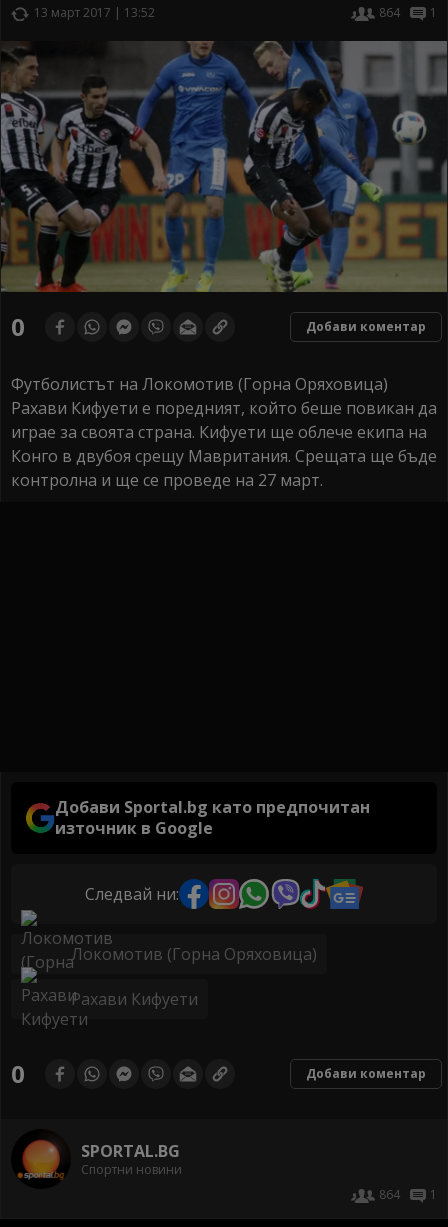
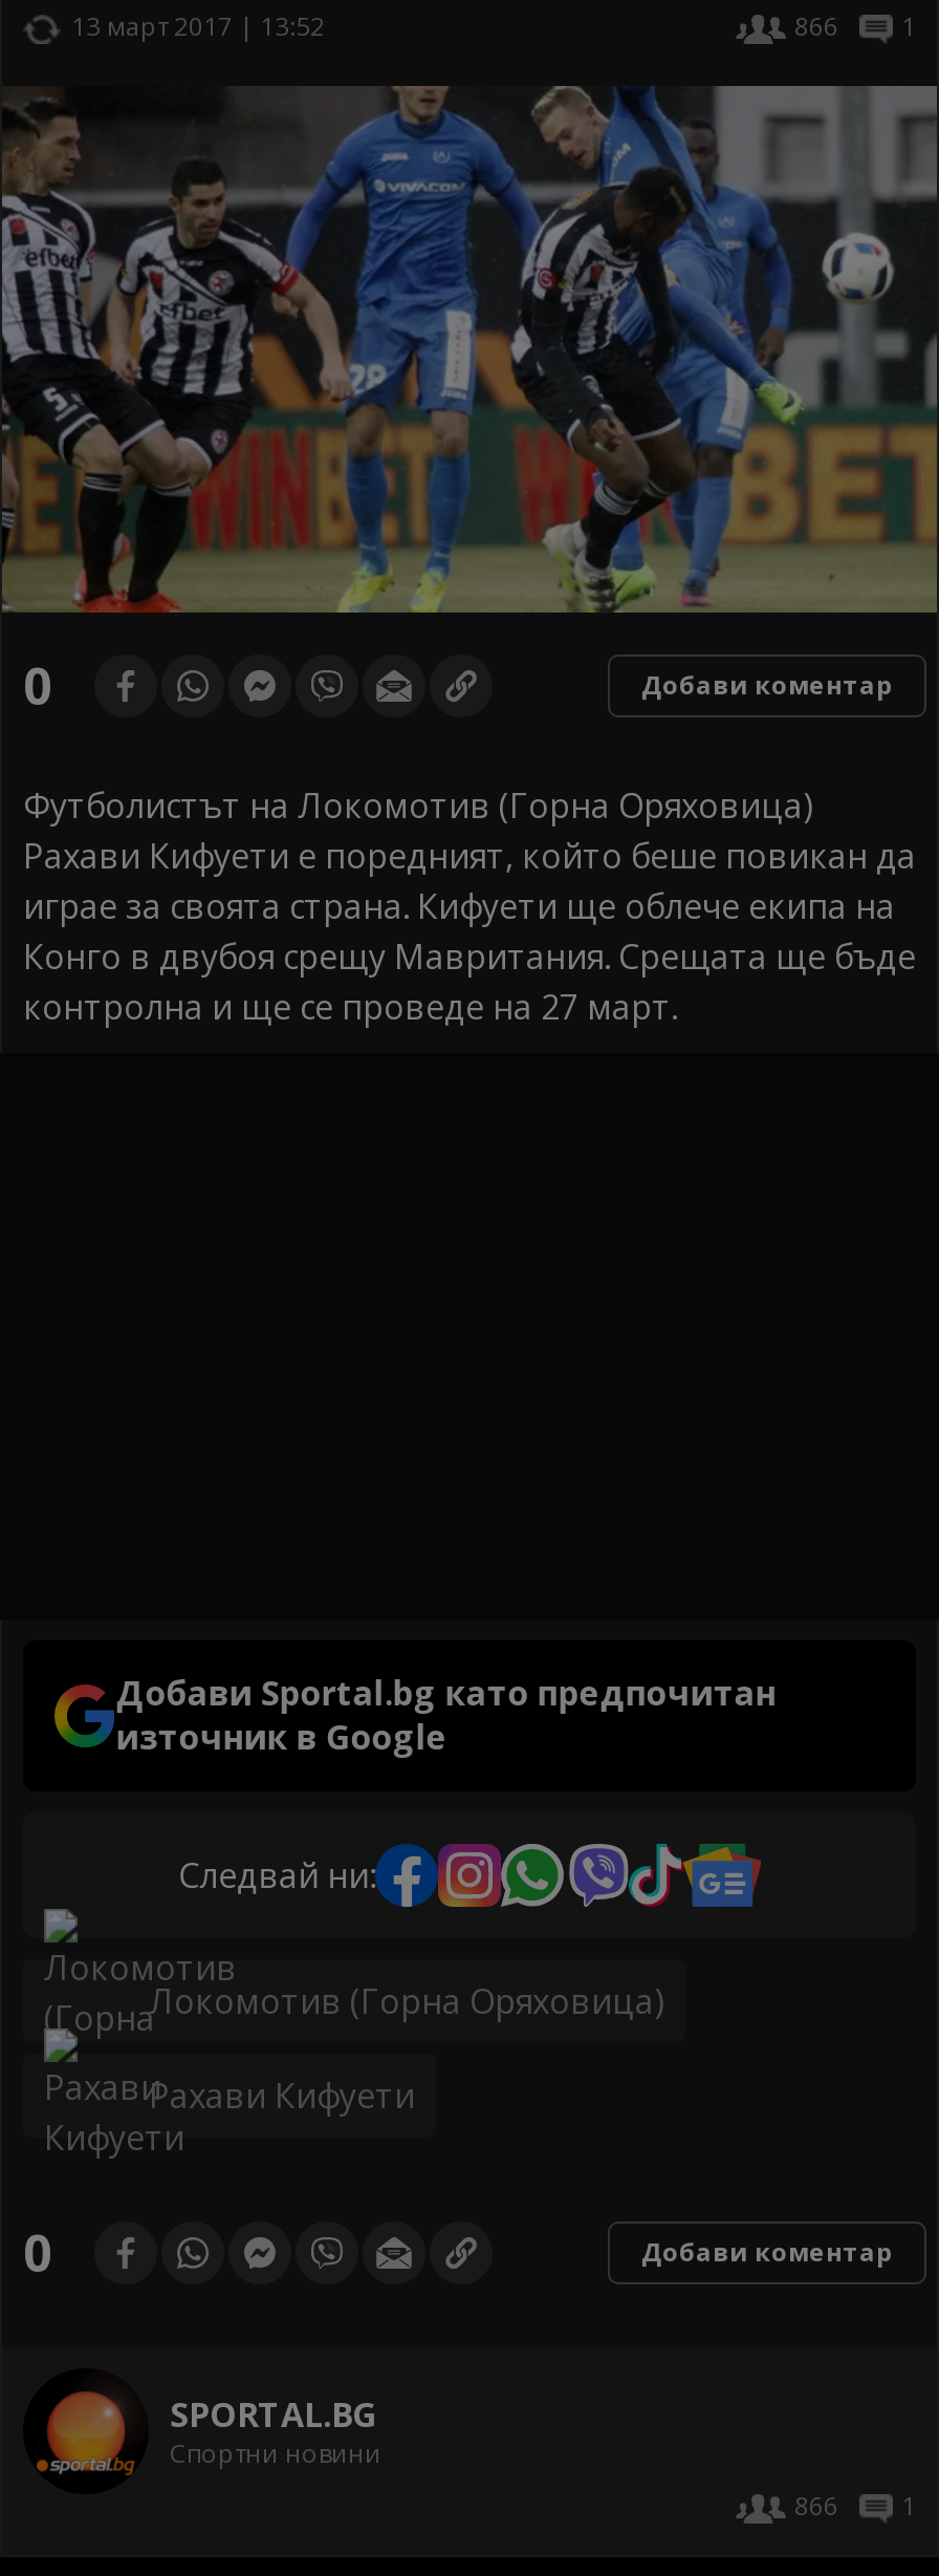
- 864 1
+ 866 1

- 864 1
+ 866 1
